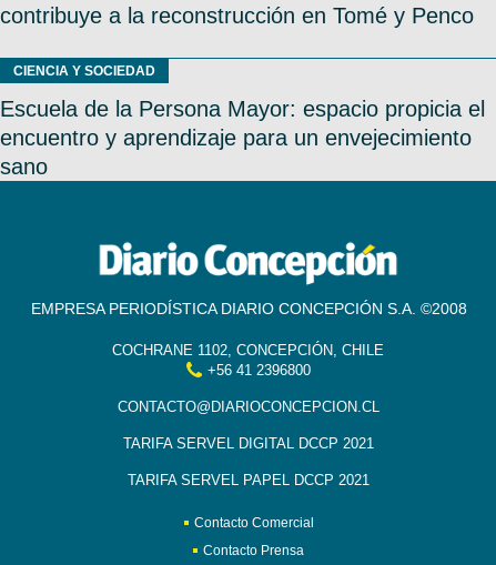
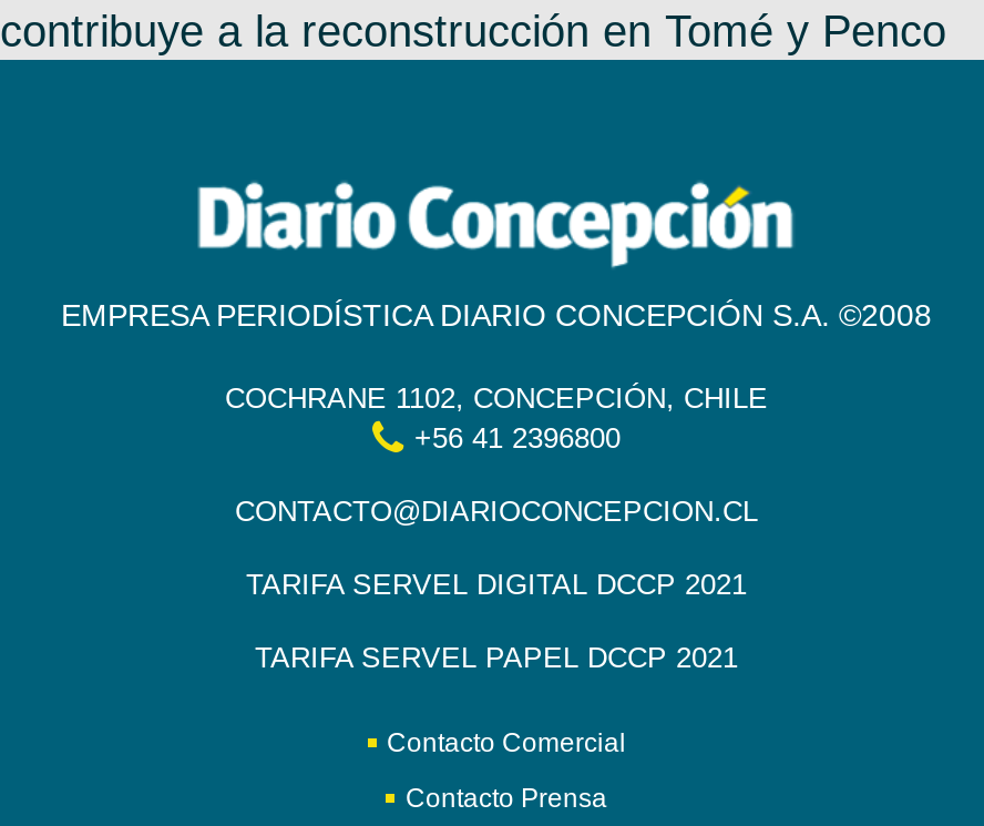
- CIENCIA Y SOCIEDAD
- Escuela de la Persona Mayor: espacio propicia el
- encuentro y aprendizaje para un envejecimiento
- sano
